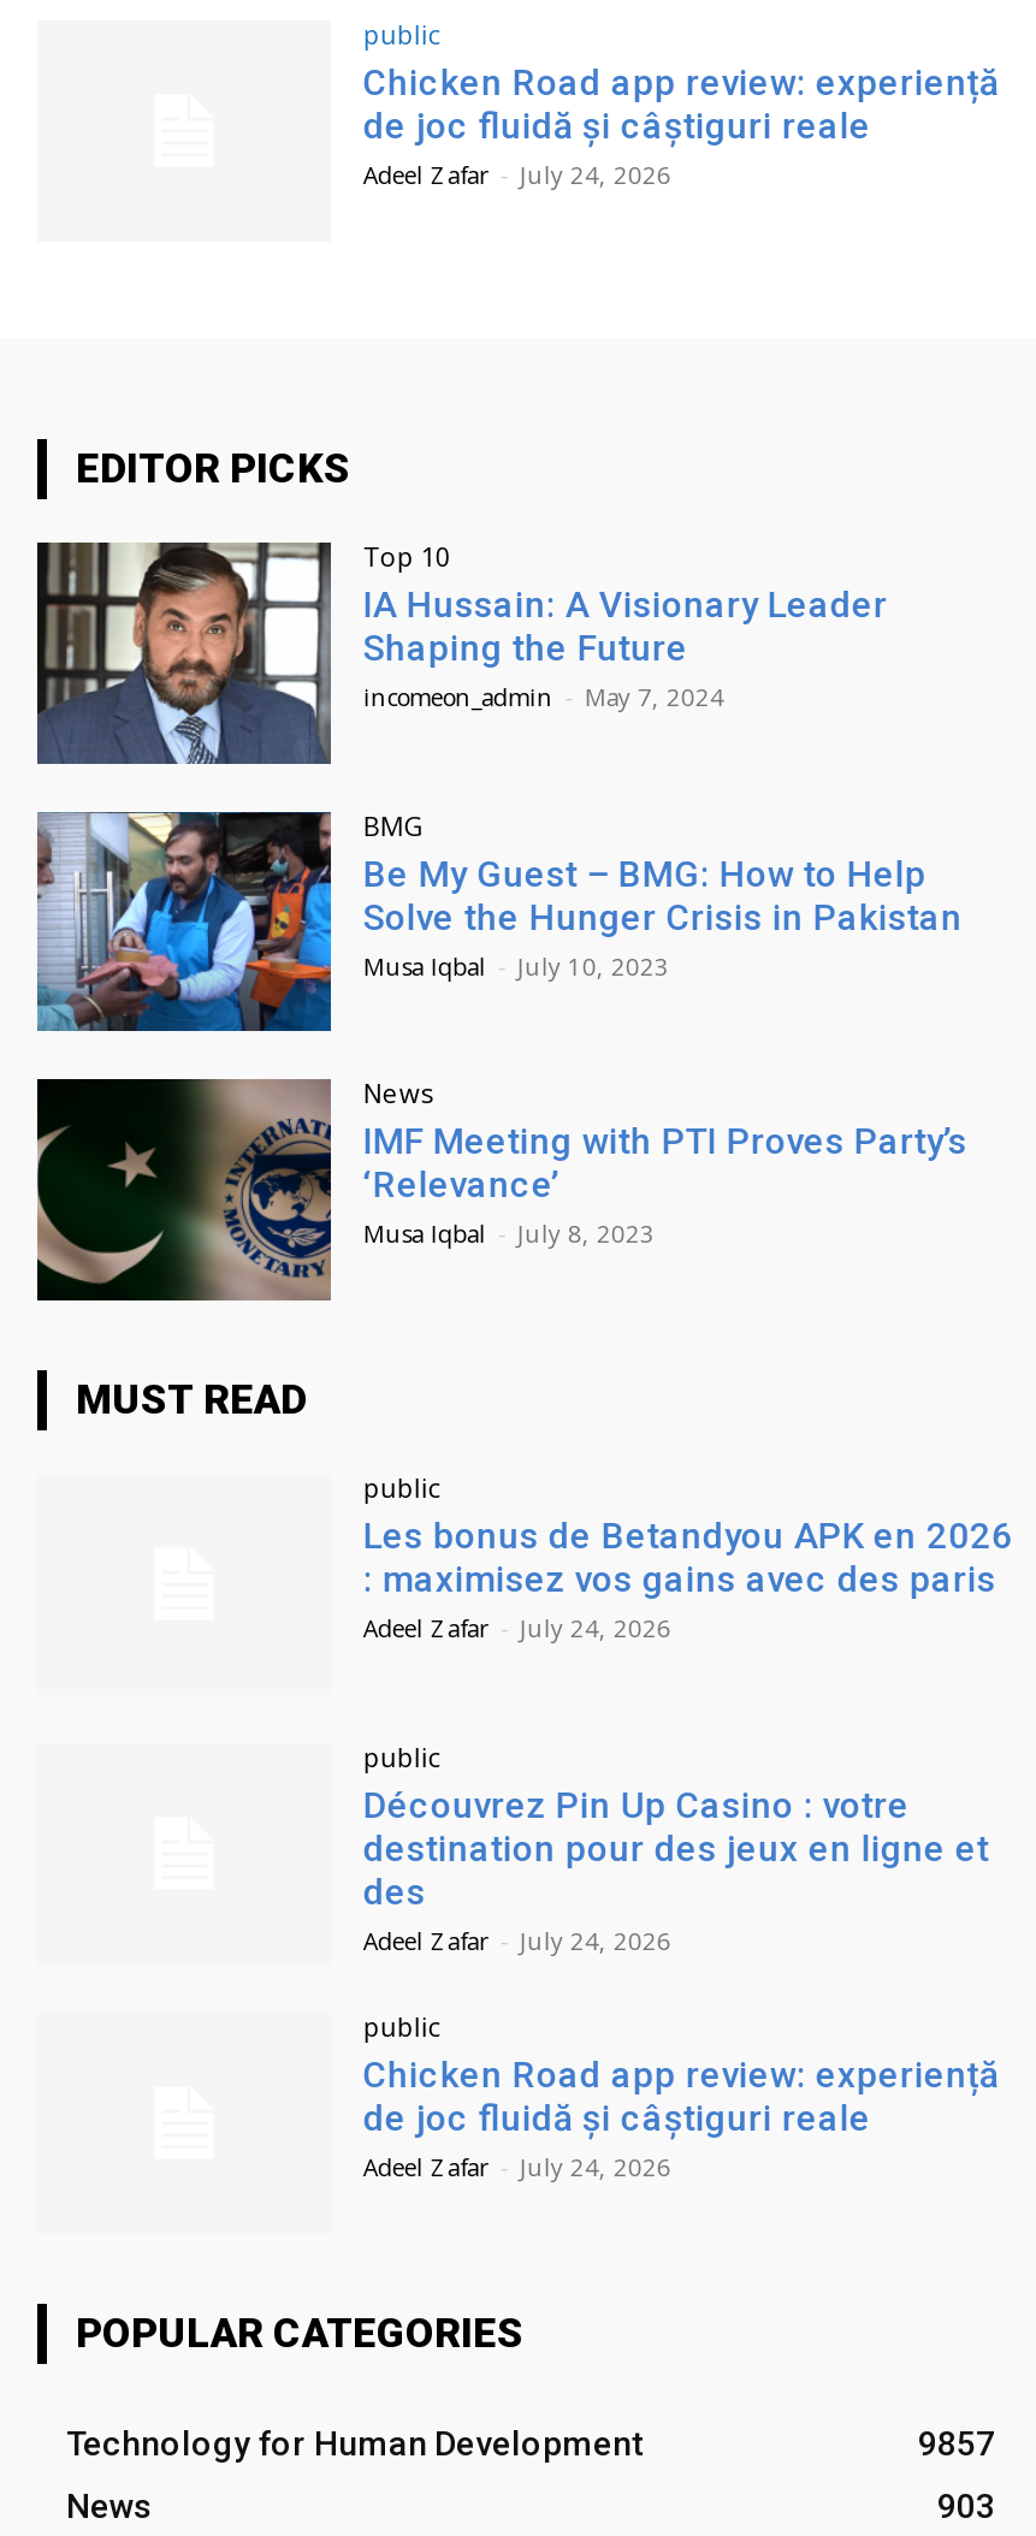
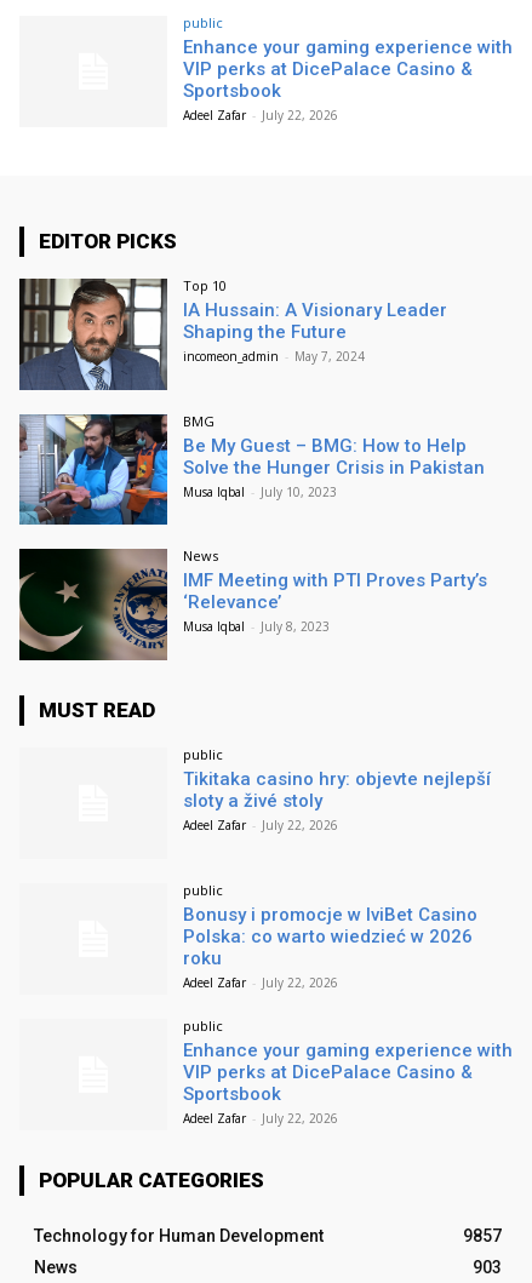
- Chicken Road app review: experiență
- de joc fluidă și câștiguri reale
- Adeel Zafar - July 24, 2026
+ Enhance your gaming experience with
+ VIP perks at DicePalace Casino &
+ Sportsbook
+ Adeel Zafar - July 22, 2026

- Les bonus de Betandyou APK en 2026
- : maximisez vos gains avec des paris
- Adeel Zafar - July 24, 2026
+ Tikitaka casino hry: objevte nejlepší
+ sloty a živé stoly
+ Adeel Zafar - July 22, 2026

- Découvrez Pin Up Casino : votre
- destination pour des jeux en ligne et
- des
- Adeel Zafar - July 24, 2026
+ Bonusy i promocje w IviBet Casino
+ Polska: co warto wiedzieć w 2026
+ roku
+ Adeel Zafar - July 22, 2026

- Chicken Road app review: experiență
- de joc fluidă și câștiguri reale
- Adeel Zafar - July 24, 2026
+ Enhance your gaming experience with
+ VIP perks at DicePalace Casino &
+ Sportsbook
+ Adeel Zafar - July 22, 2026
